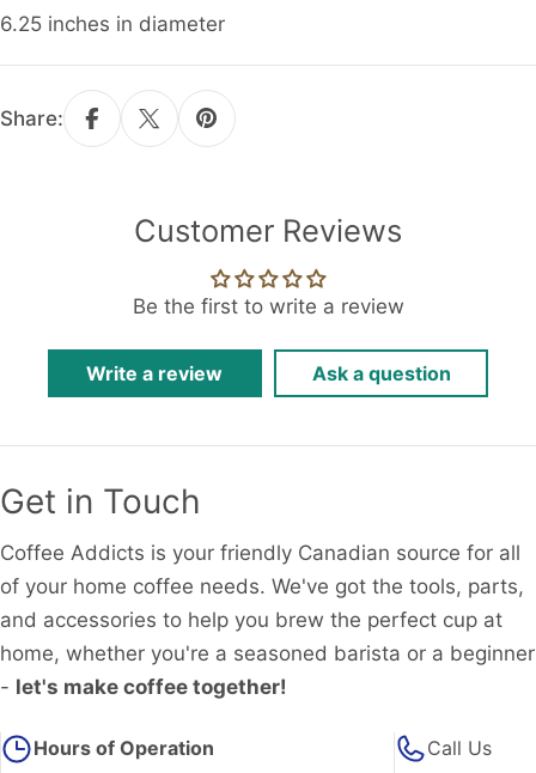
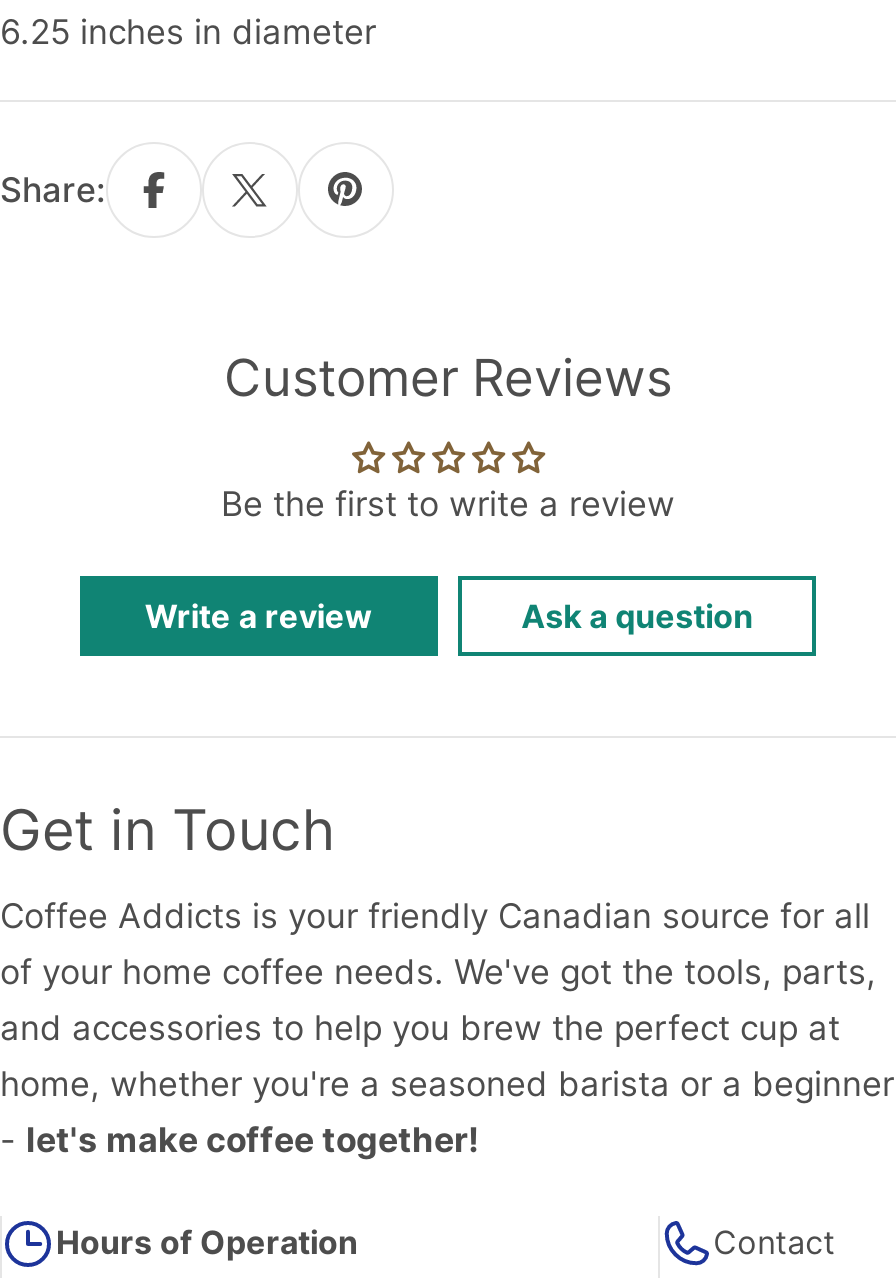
- Call Us
+ Contact
